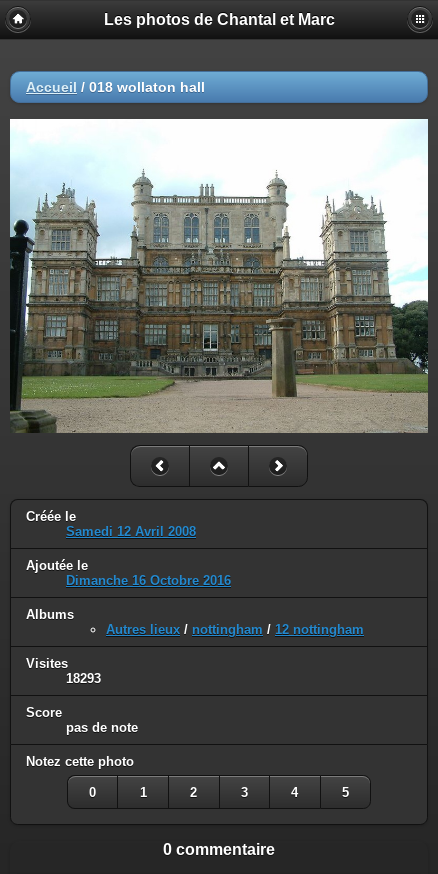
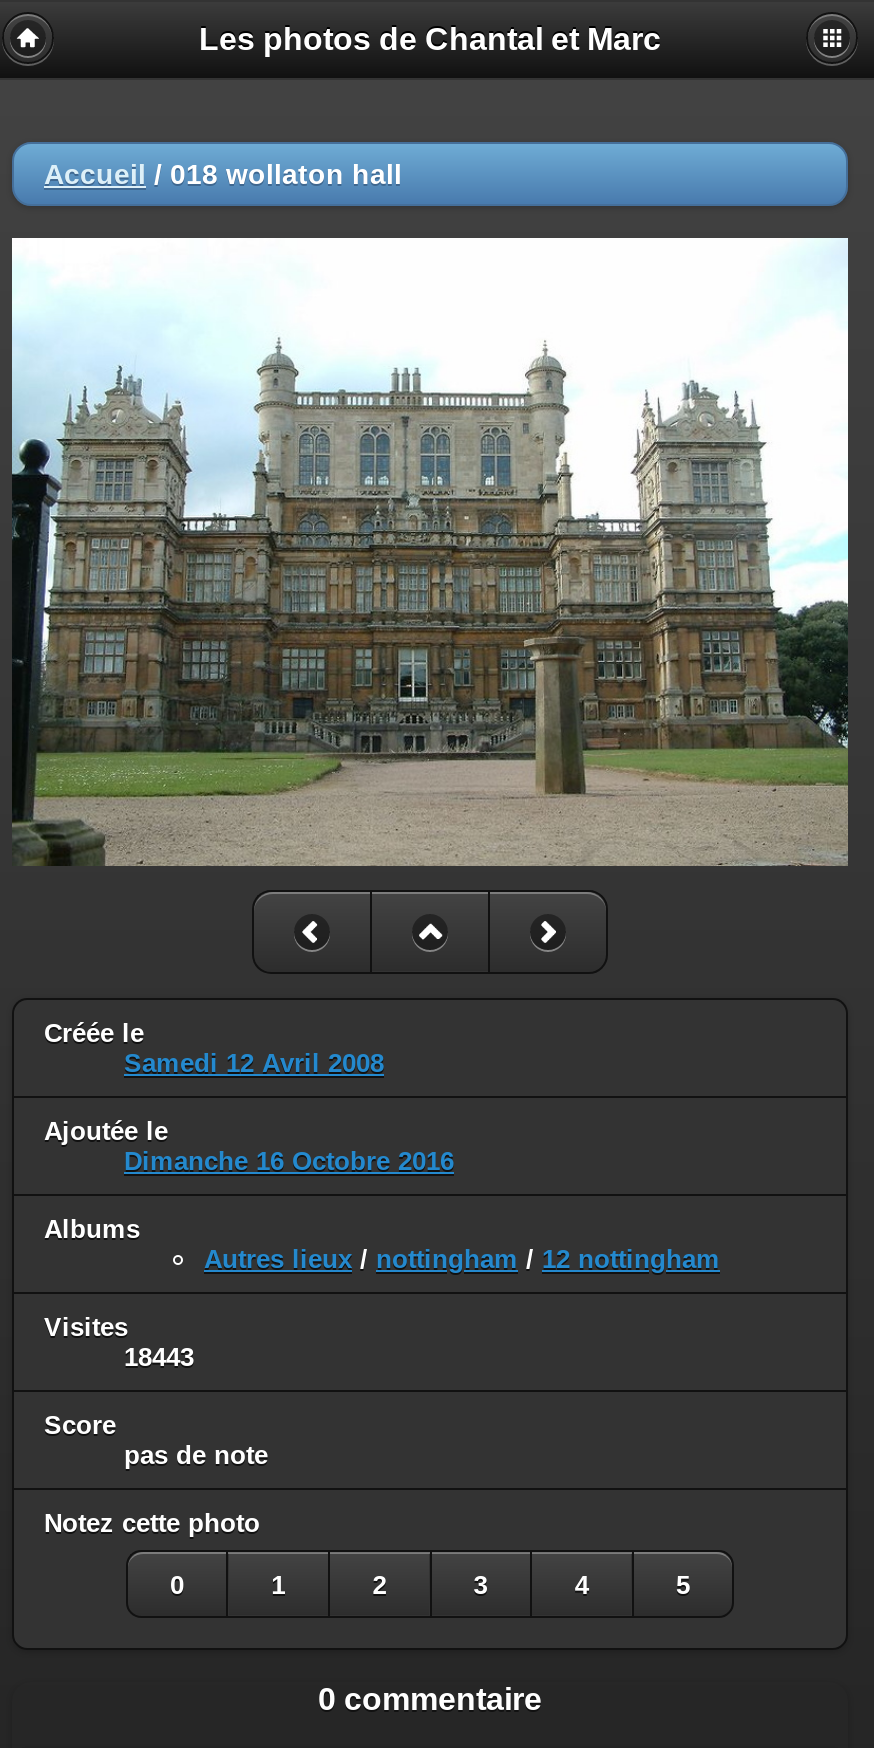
- 18293
+ 18443
